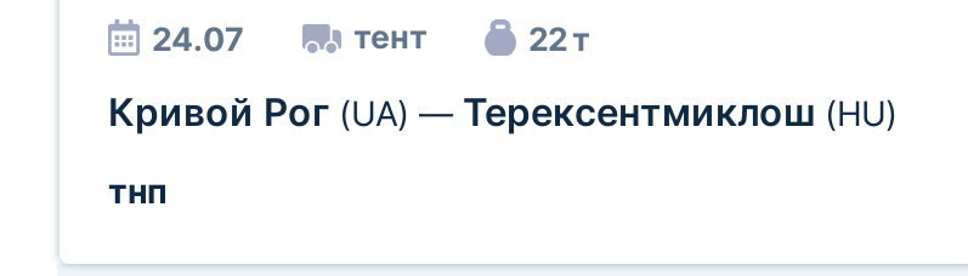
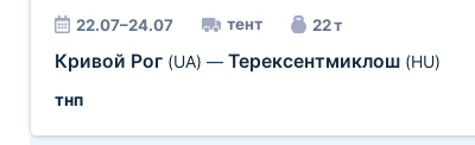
- 24.07
+ 22.07–24.07
